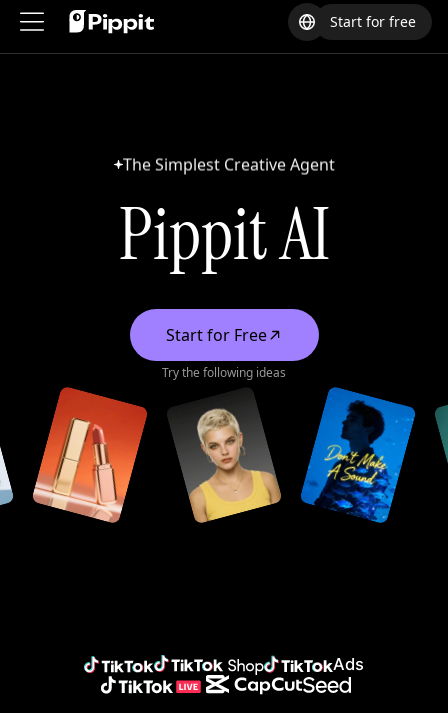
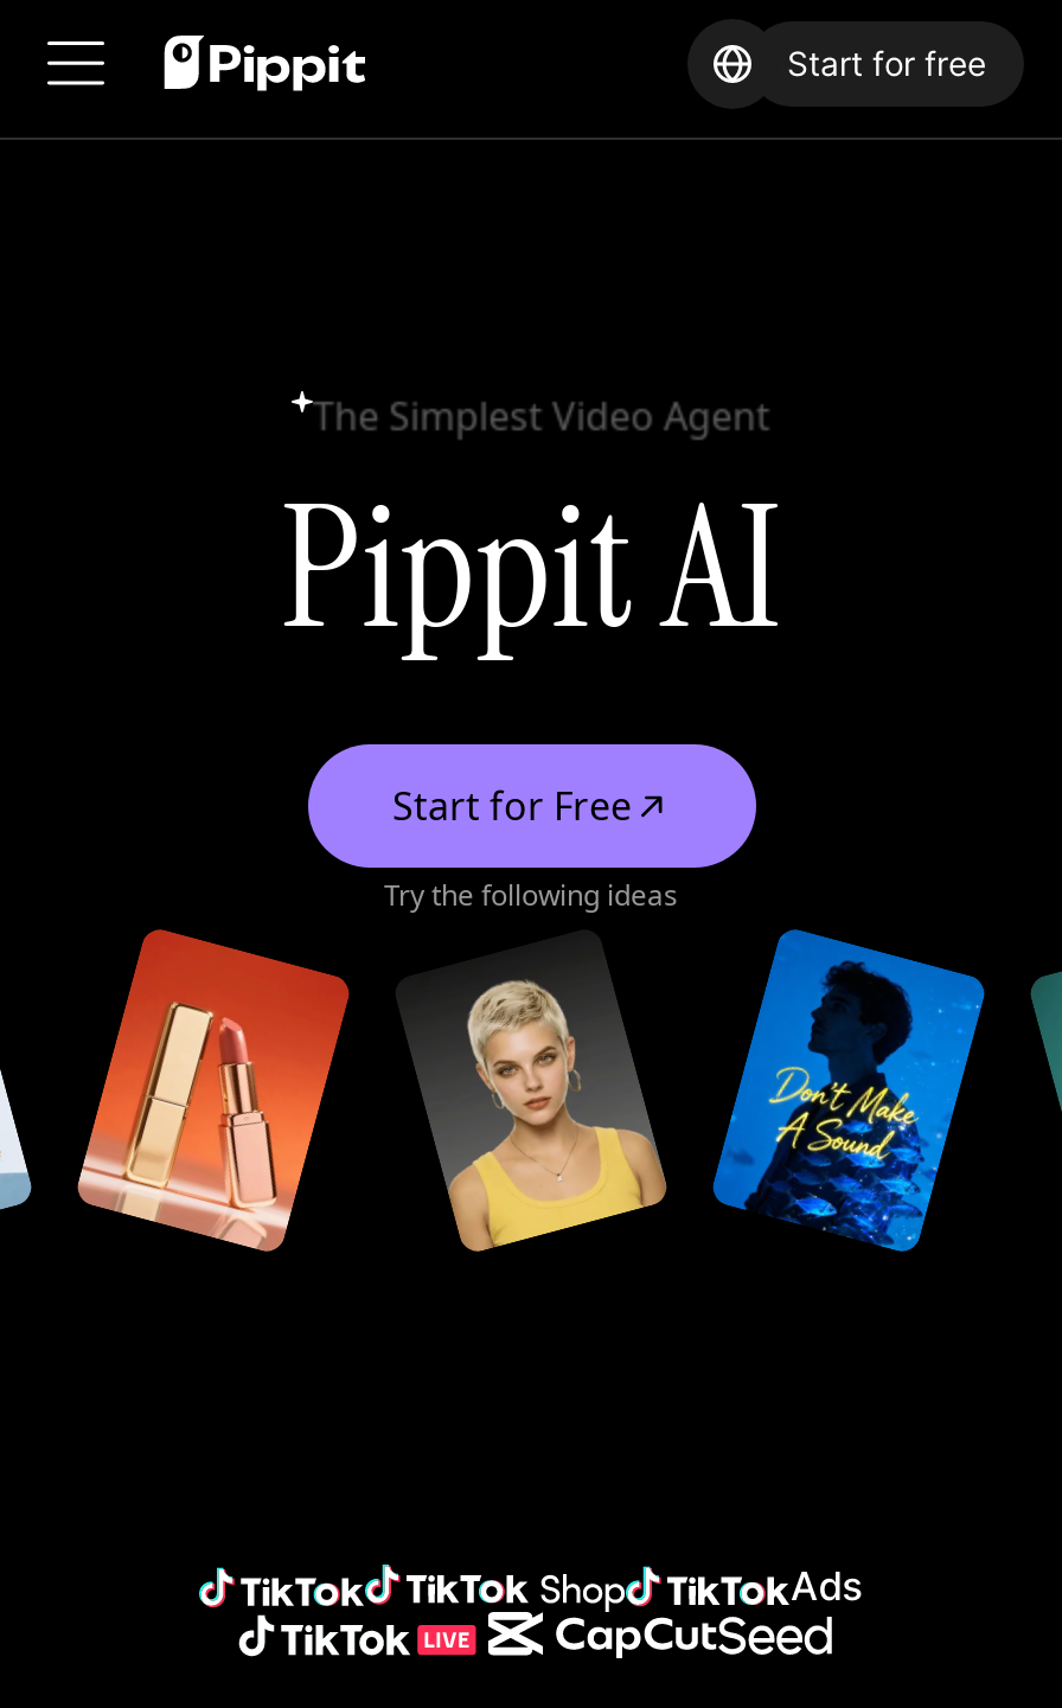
- The Simplest Creative Agent
+ The Simplest Video Agent
